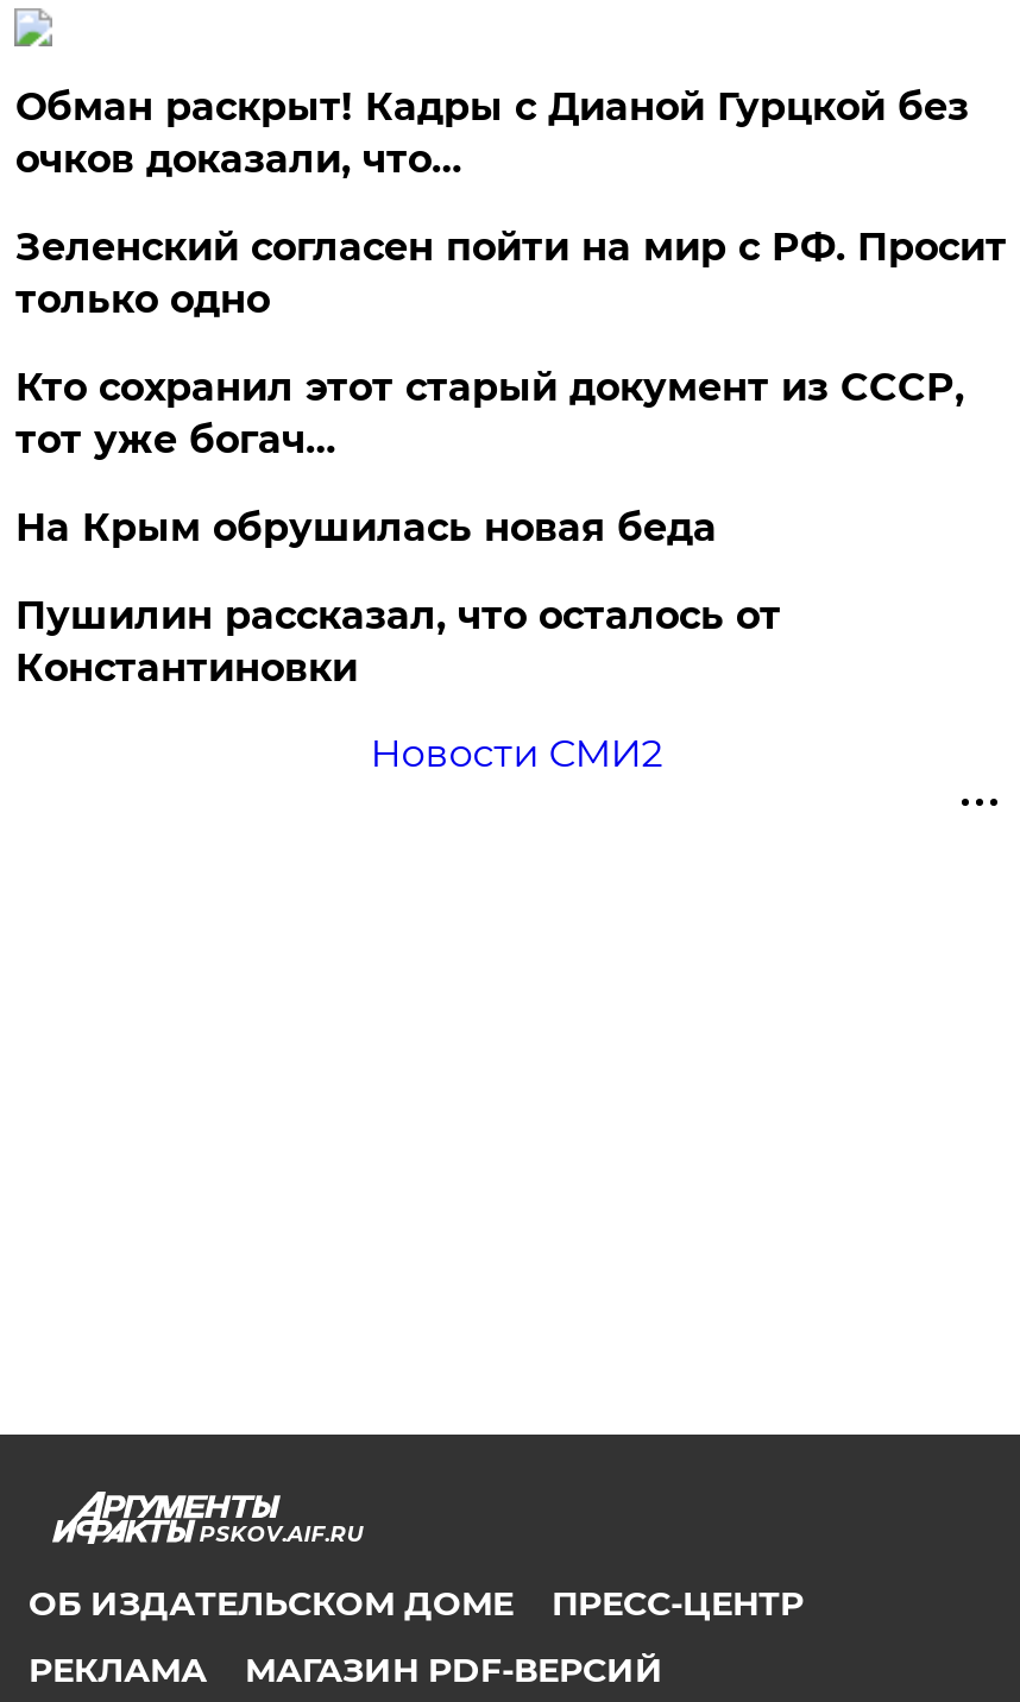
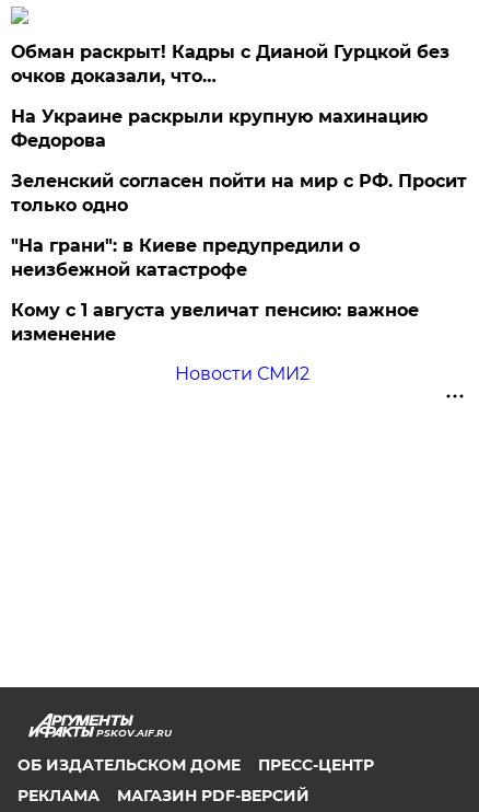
+ На Украине раскрыли крупную махинацию
+ Федорова

moved down: Зеленский согласен пойти на мир с РФ. Просит | только одно

- Кто сохранил этот старый документ из СССР,
- тот уже богач…
- На Крым обрушилась новая беда
- Пушилин рассказал, что осталось от
- Константиновки
+ "На грани": в Киеве предупредили о
+ неизбежной катастрофе
+ Кому с 1 августа увеличат пенсию: важное
+ изменение
